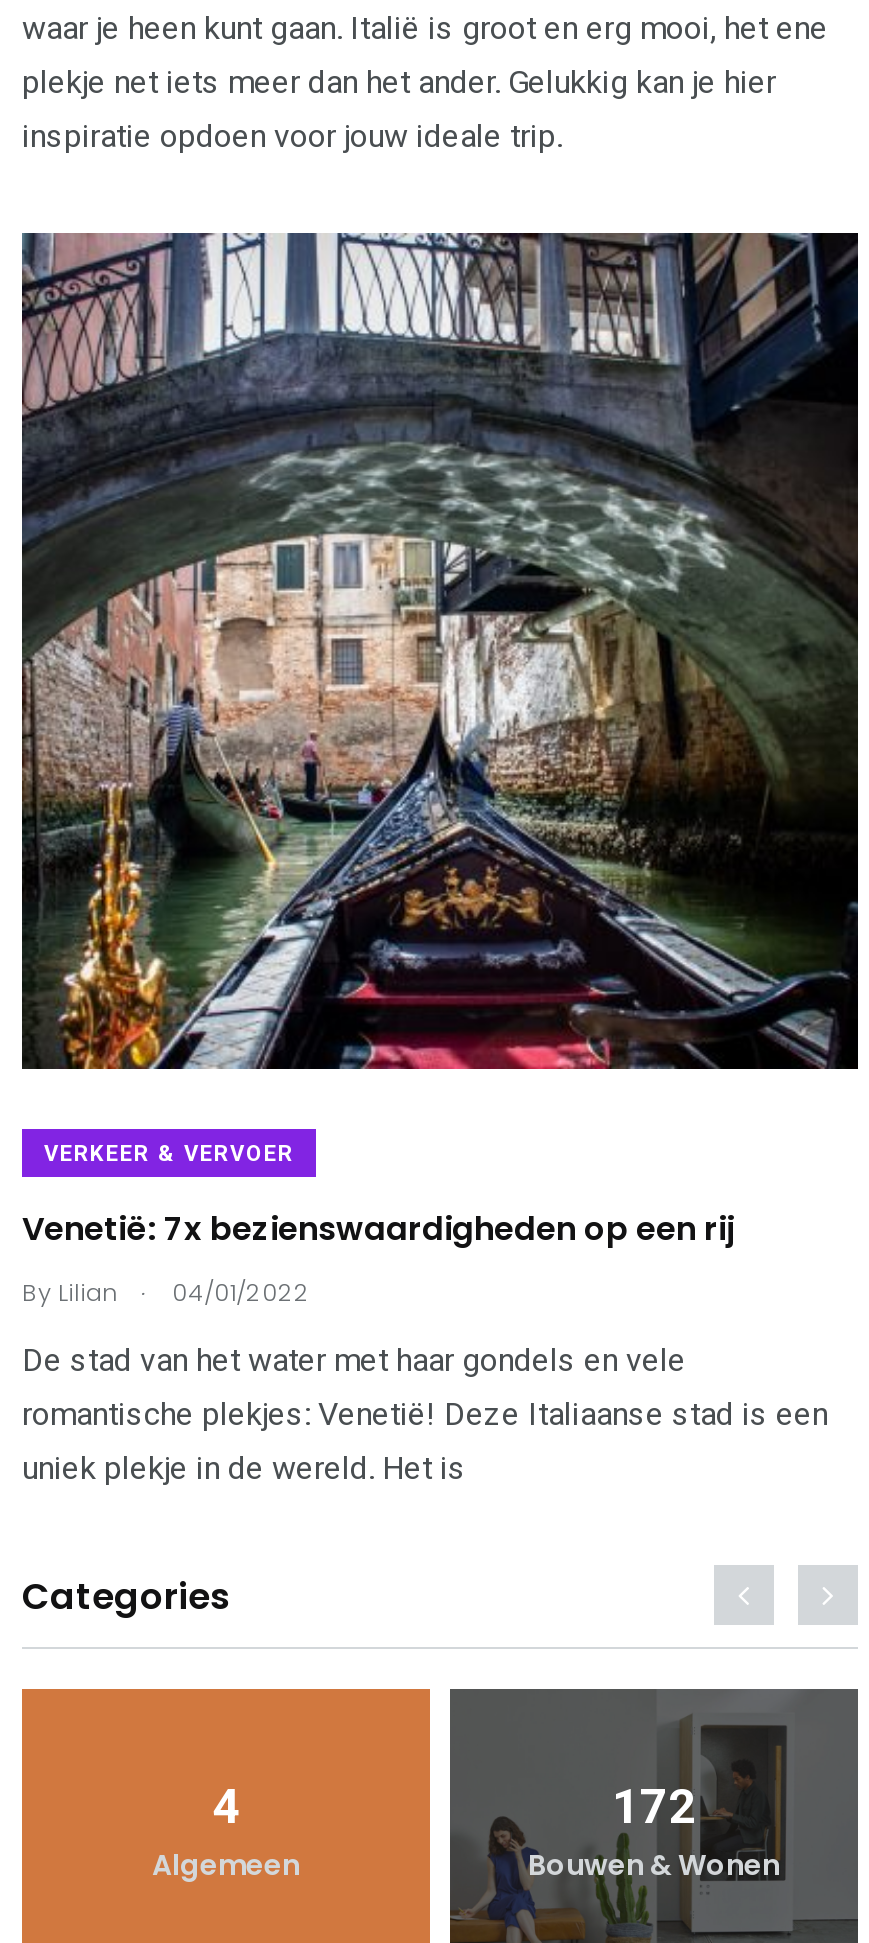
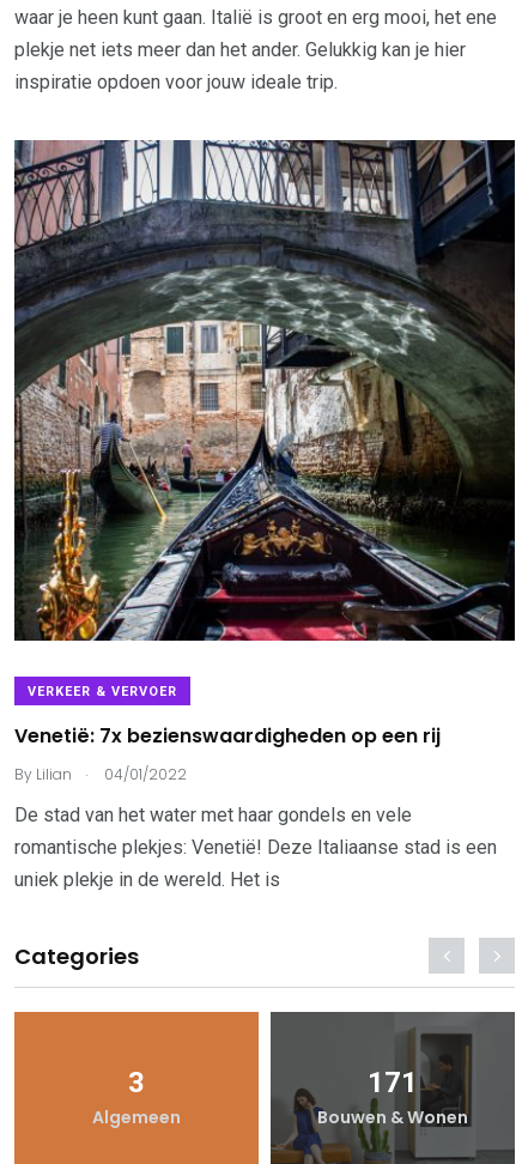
- 4
+ 3

- 172
+ 171
